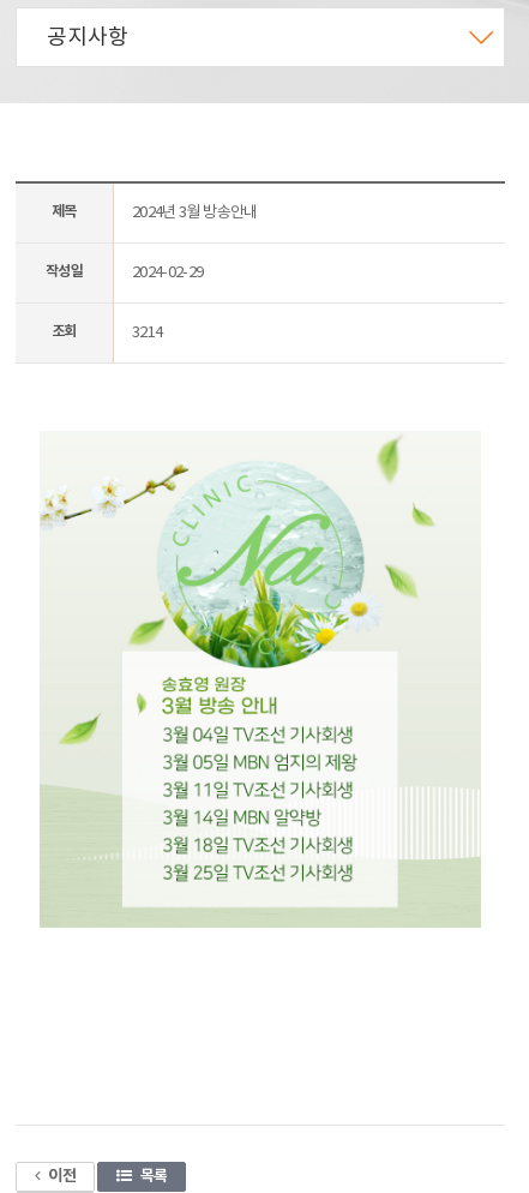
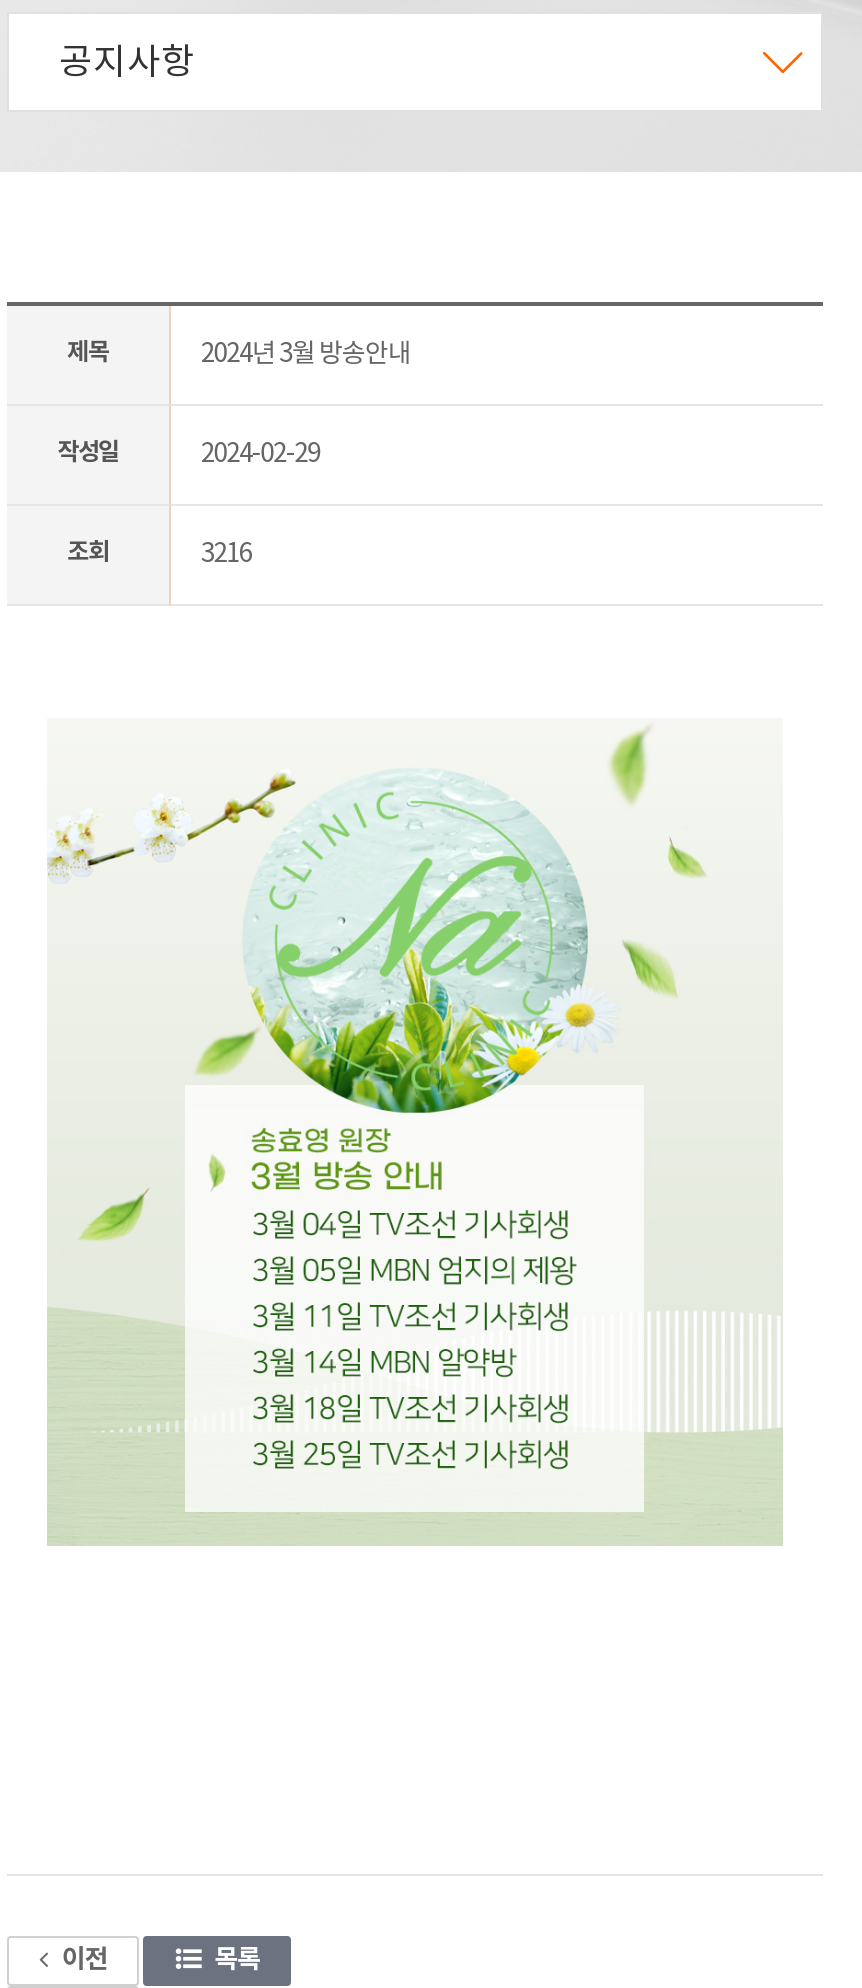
- 3214
+ 3216
